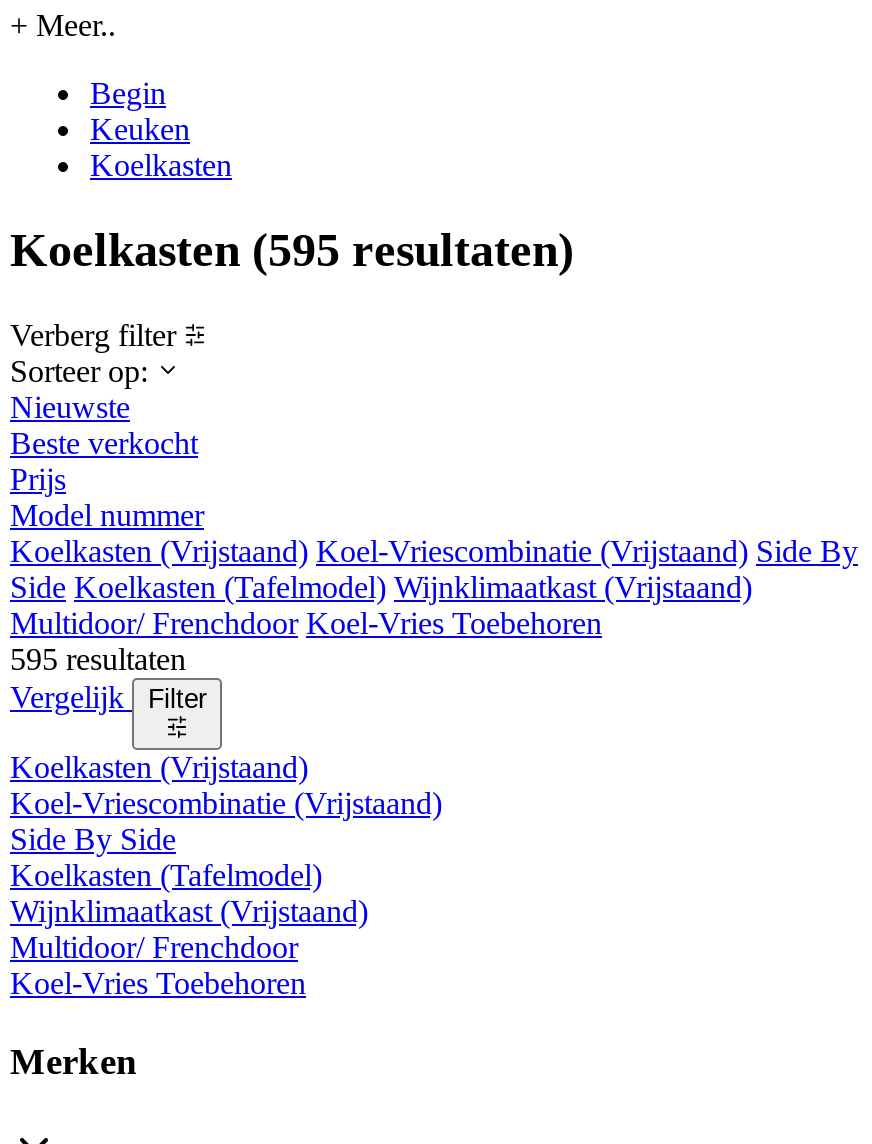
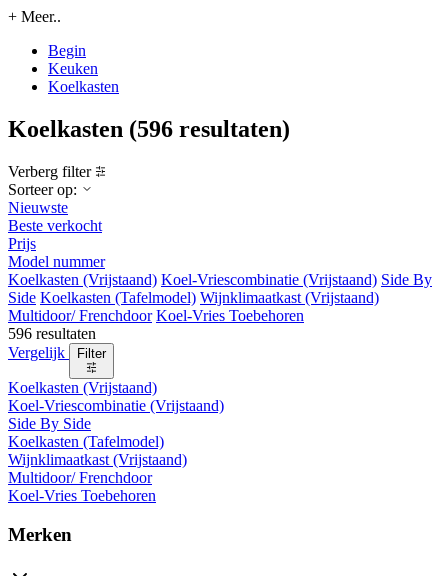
- Koelkasten (595 resultaten)
+ Koelkasten (596 resultaten)

- 595 resultaten
+ 596 resultaten
